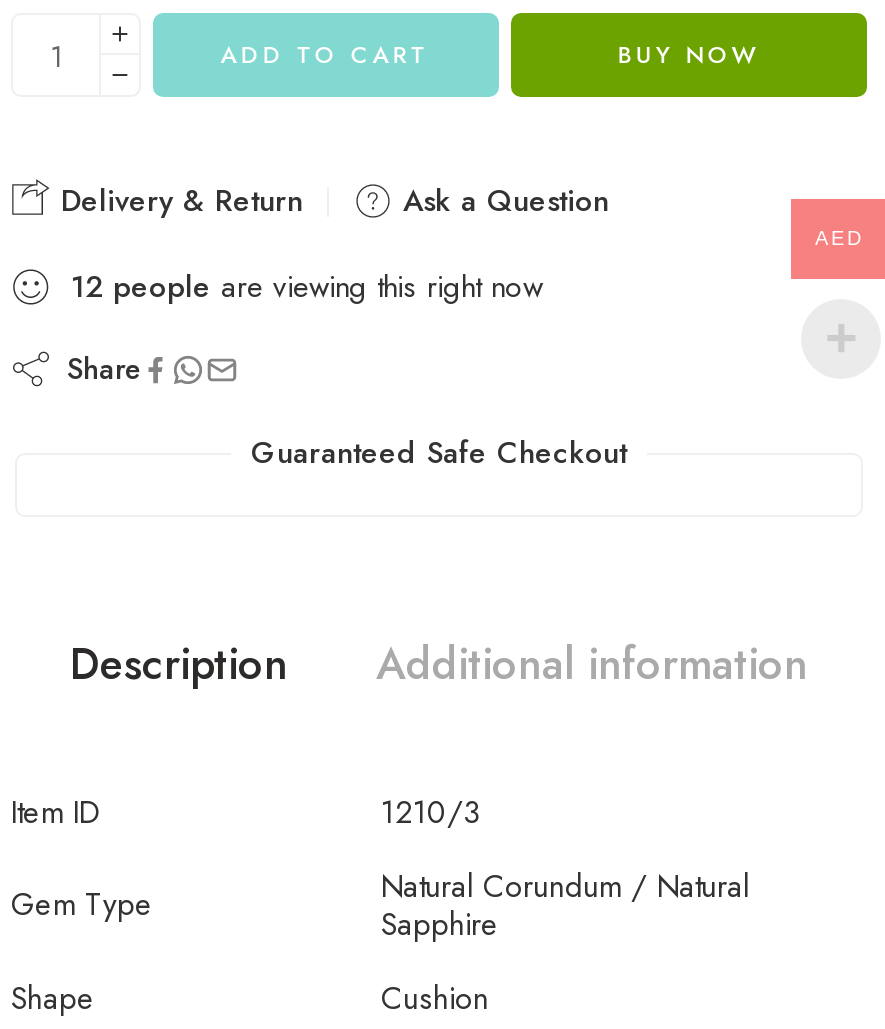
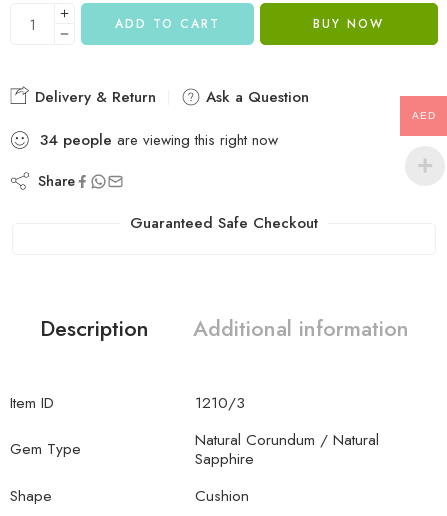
- 12 people are viewing this right now
+ 34 people are viewing this right now
